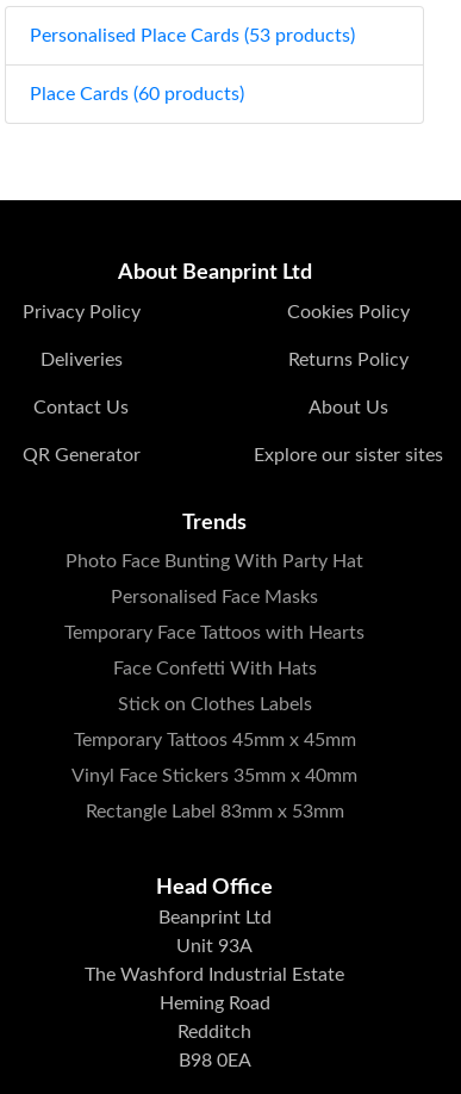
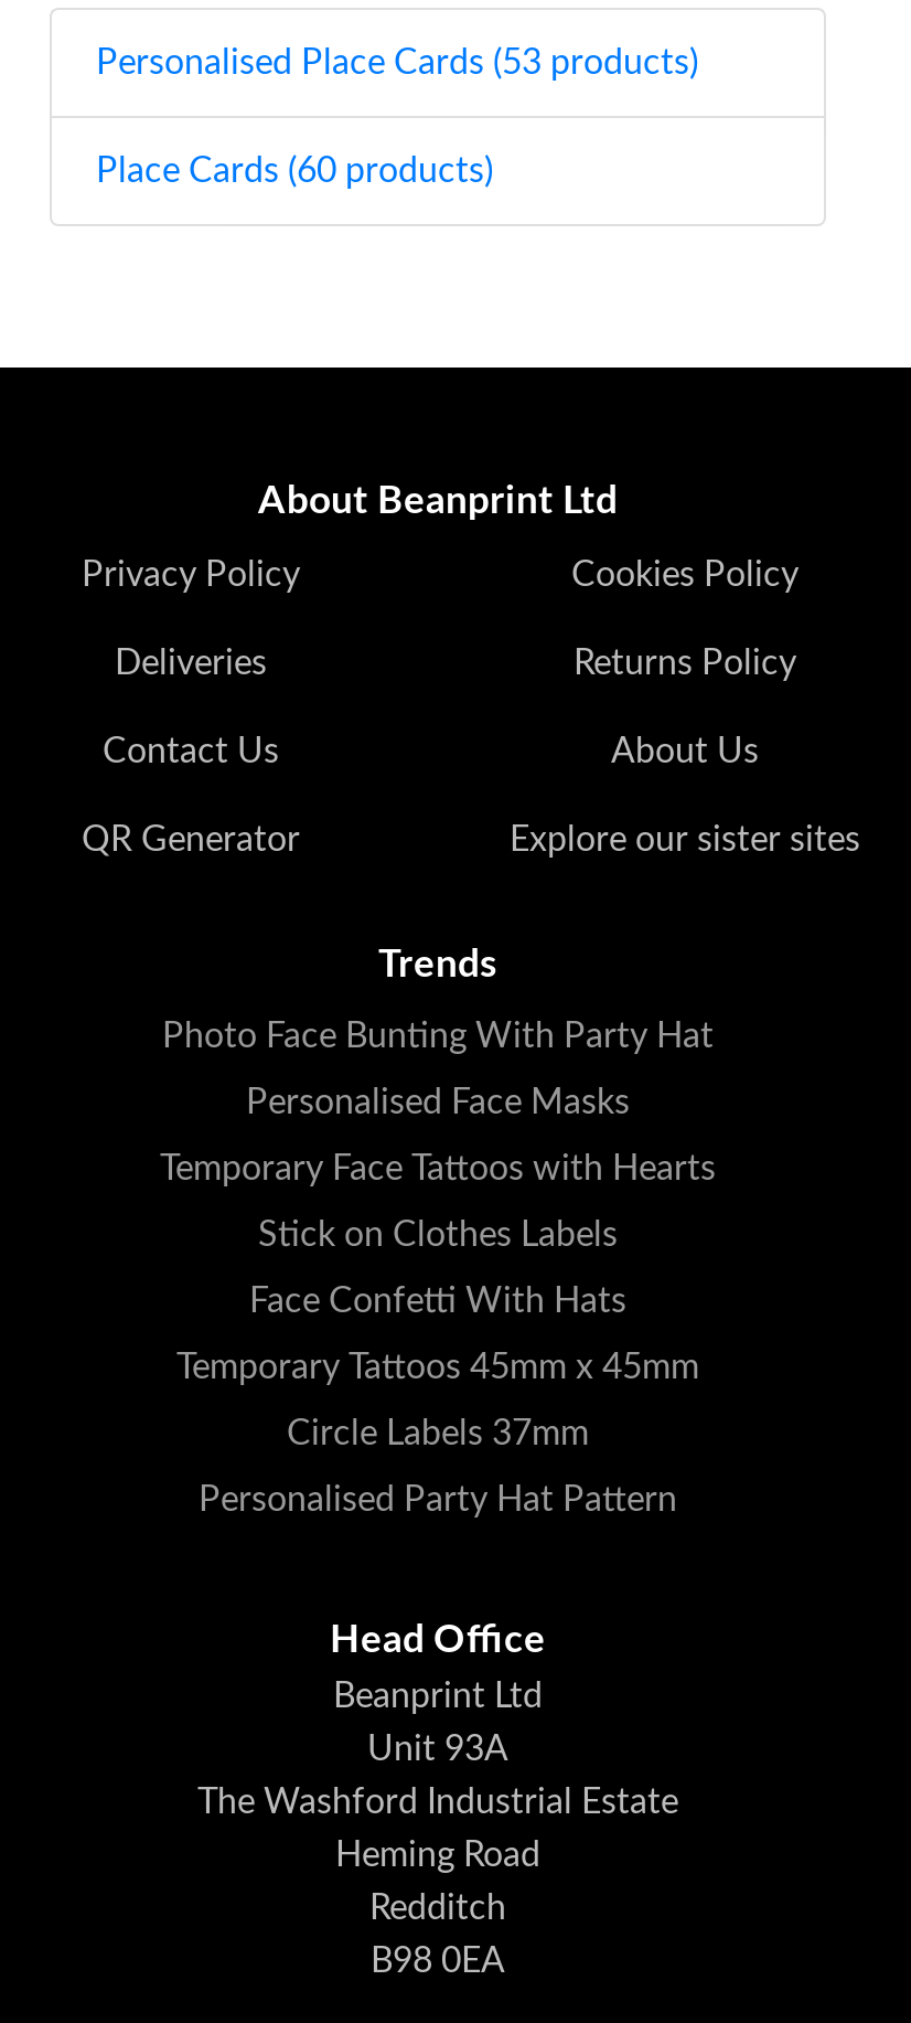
moved down: Face Confetti With Hats

moved up: Stick on Clothes Labels

- Vinyl Face Stickers 35mm x 40mm
+ Circle Labels 37mm

- Rectangle Label 83mm x 53mm
+ Personalised Party Hat Pattern
